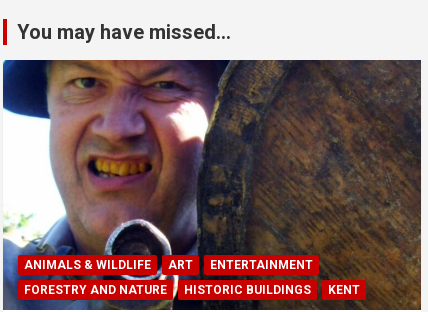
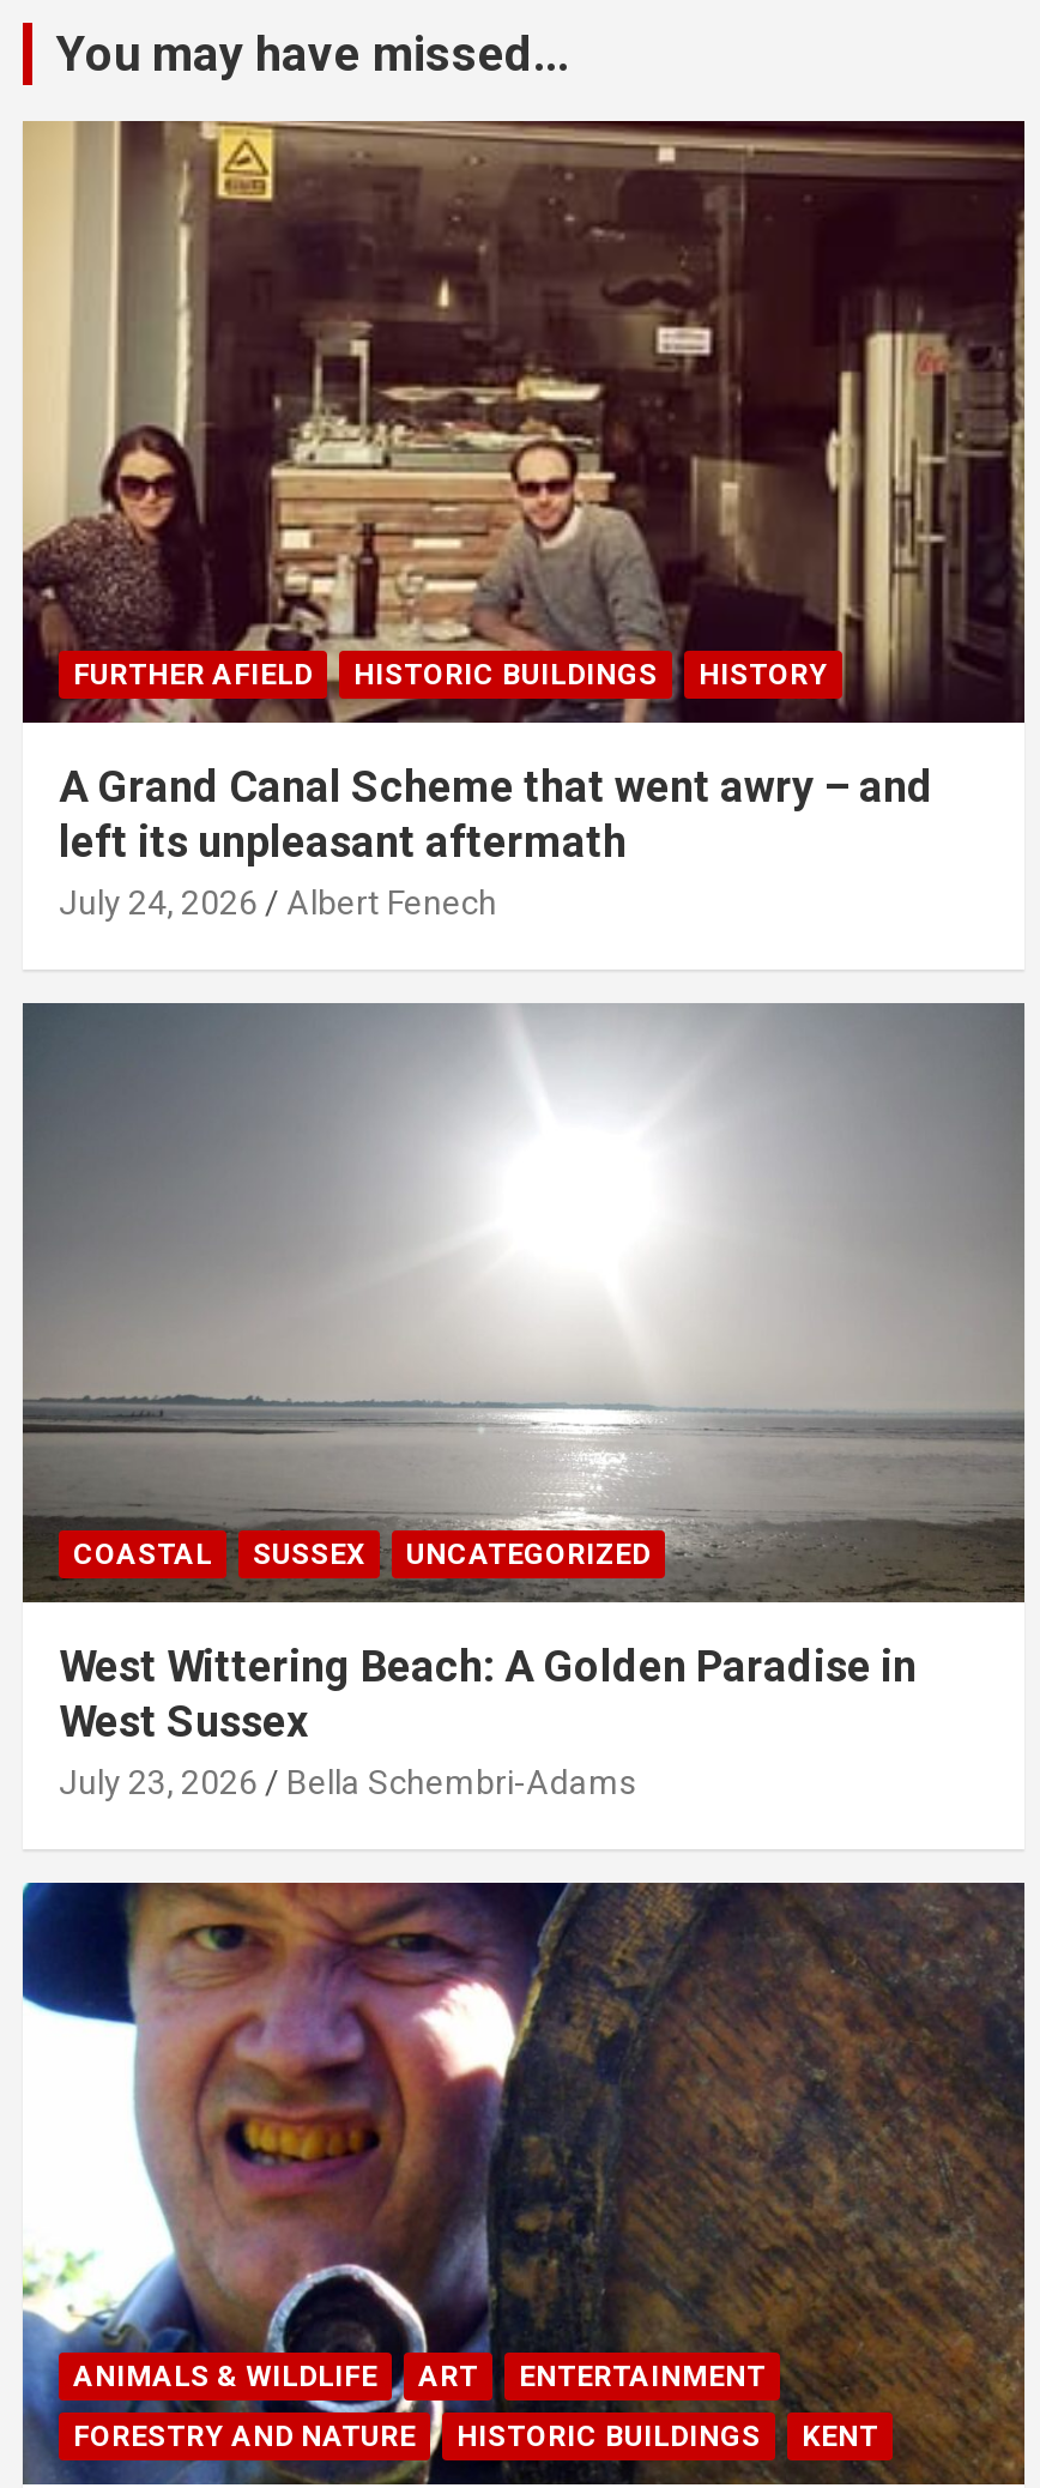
+ [image]
+ FURTHER AFIELD
+ HISTORIC BUILDINGS
+ HISTORY
+ A Grand Canal Scheme that went awry – and
+ left its unpleasant aftermath
+ July 24, 2026
+ Albert Fenech

+ [image]
+ COASTAL
+ SUSSEX
+ UNCATEGORIZED
+ West Wittering Beach: A Golden Paradise in
+ West Sussex
+ July 23, 2026
+ Bella Schembri-Adams
